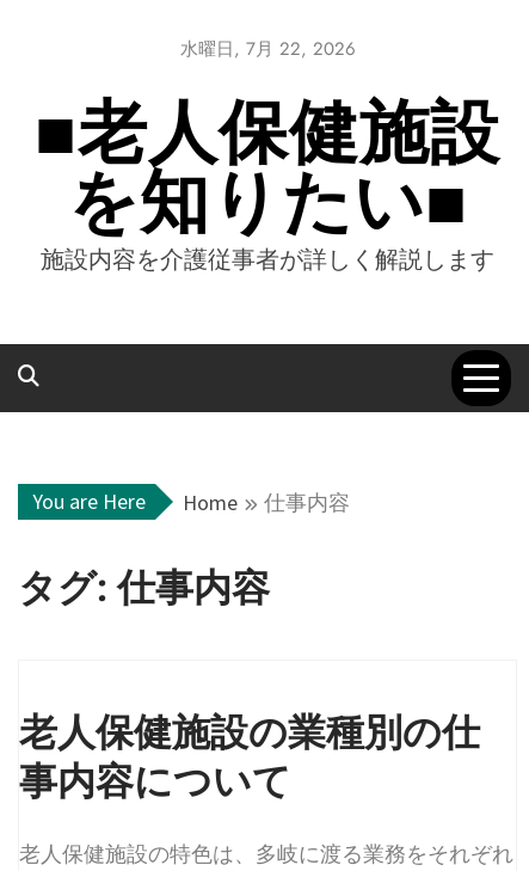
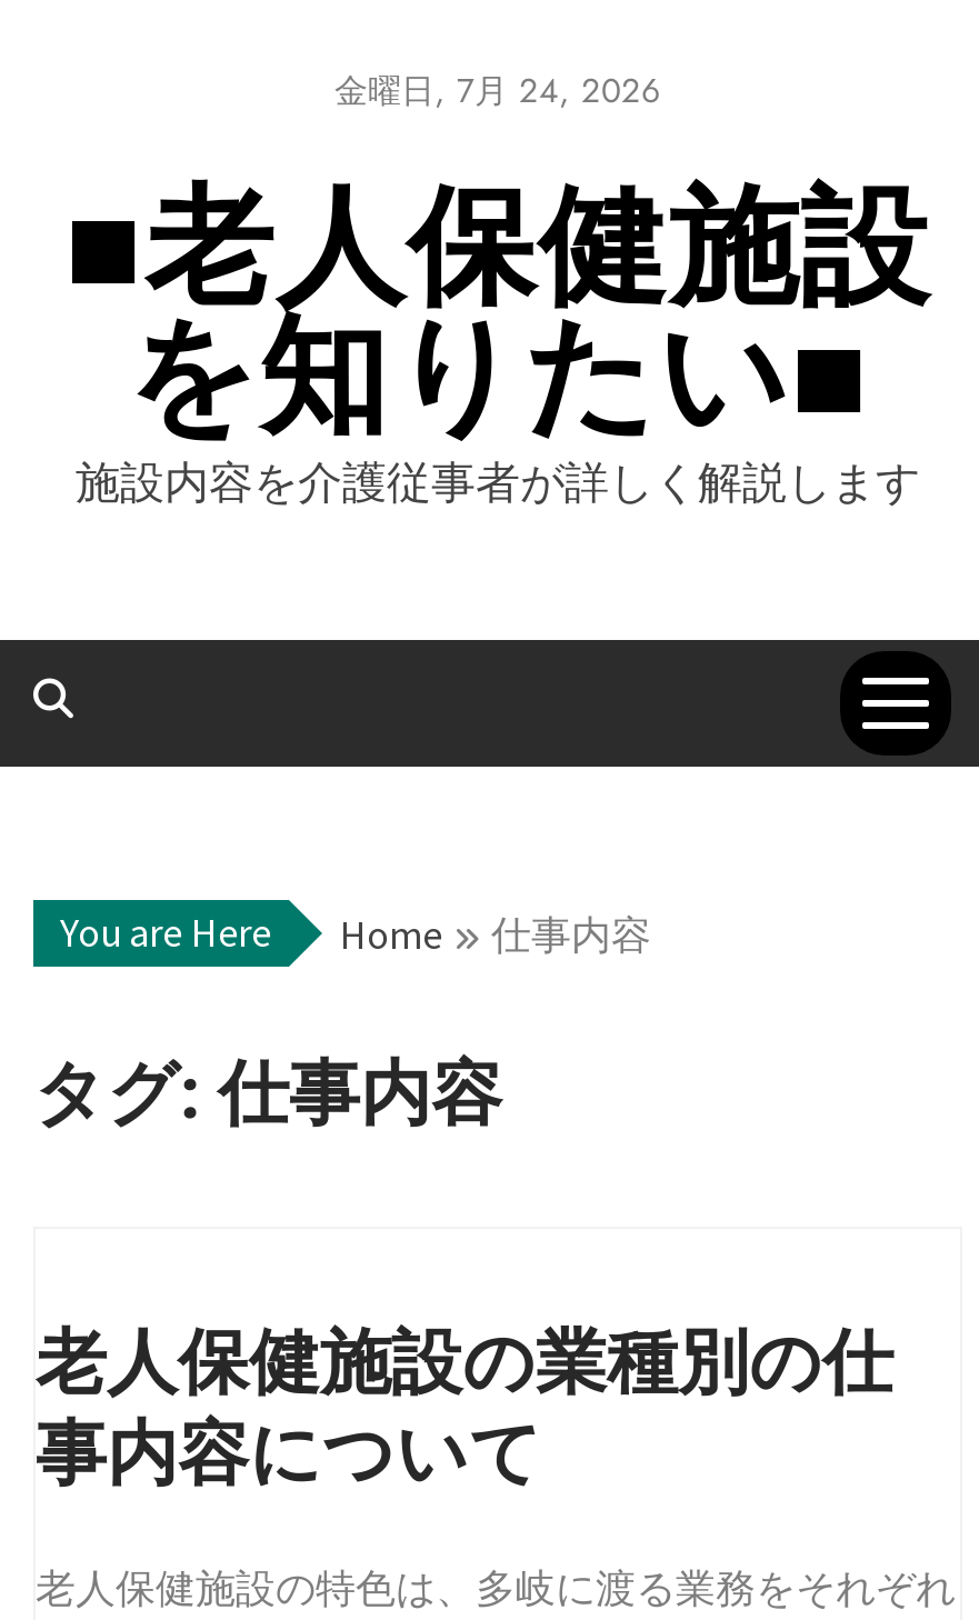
- 水曜日, 7月 22, 2026
+ 金曜日, 7月 24, 2026
